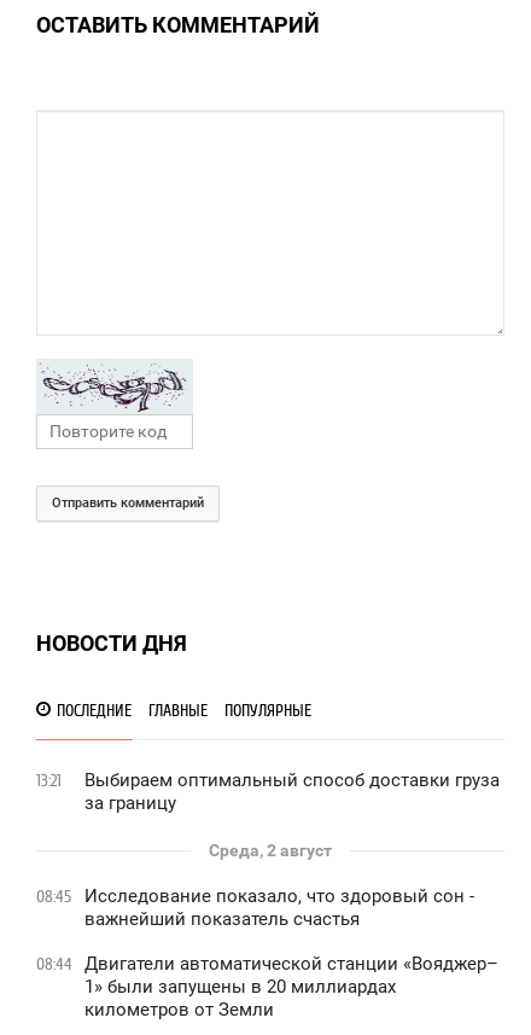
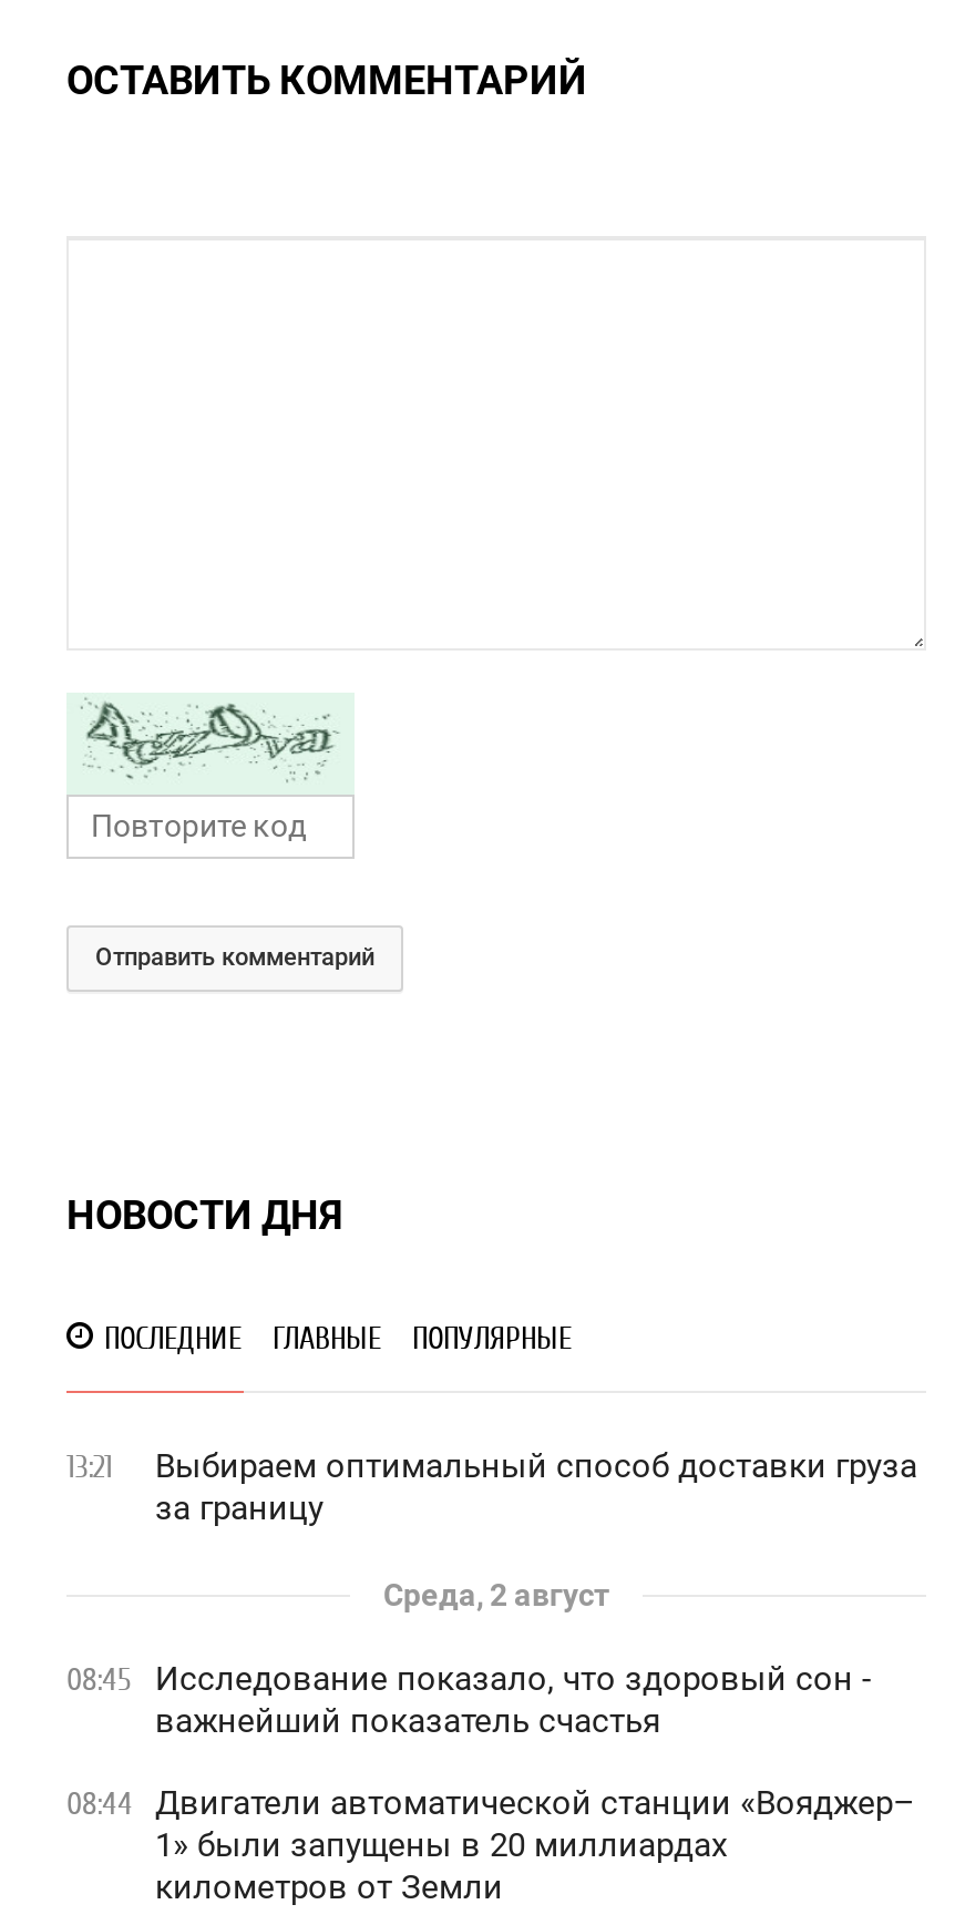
- [image]
+ [image]
